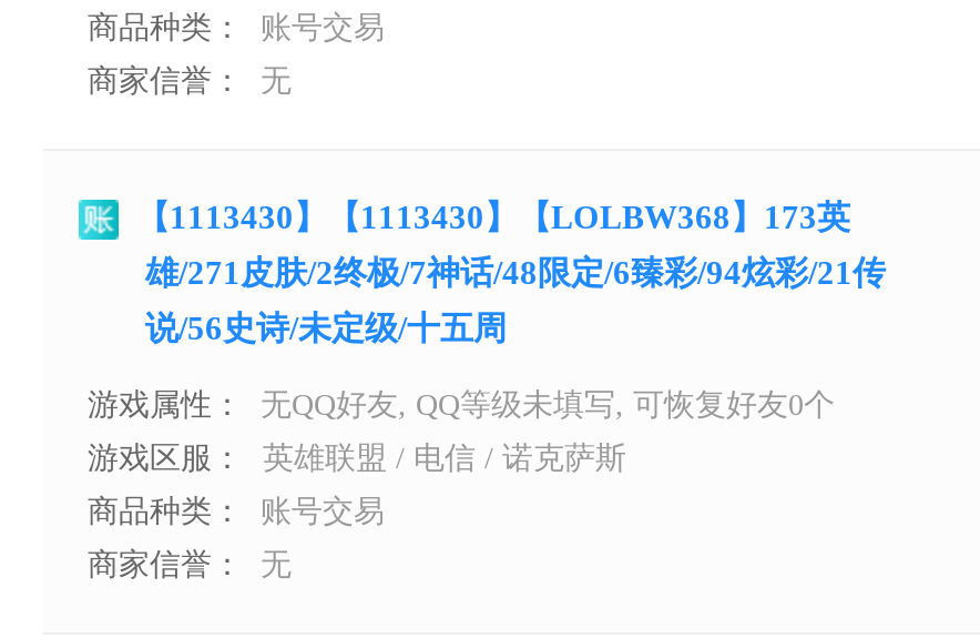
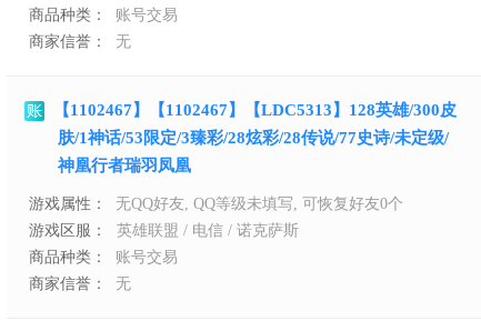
- 【1113430】【1113430】【LOLBW368】173英
+ 【1102467】【1102467】【LDC5313】128英雄/300皮

- 雄/271皮肤/2终极/7神话/48限定/6臻彩/94炫彩/21传
+ 肤/1神话/53限定/3臻彩/28炫彩/28传说/77史诗/未定级/

- 说/56史诗/未定级/十五周
+ 神凰行者瑞羽凤凰
